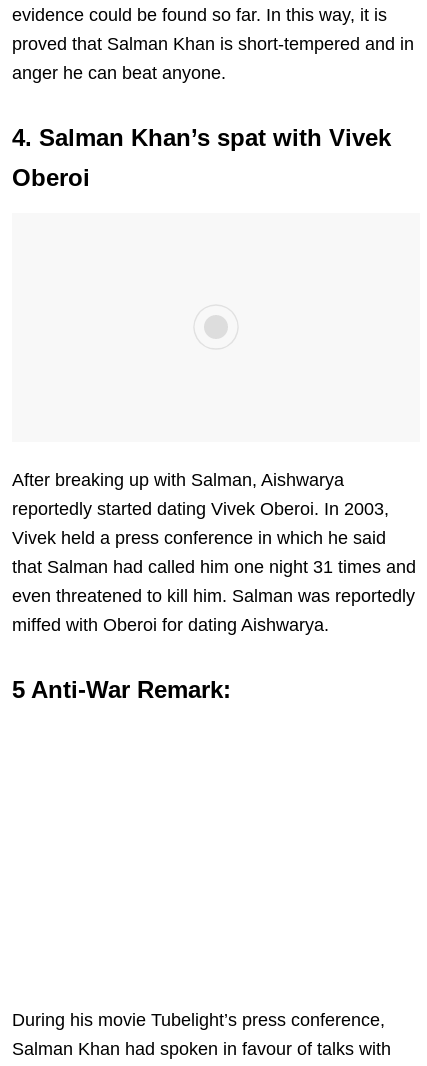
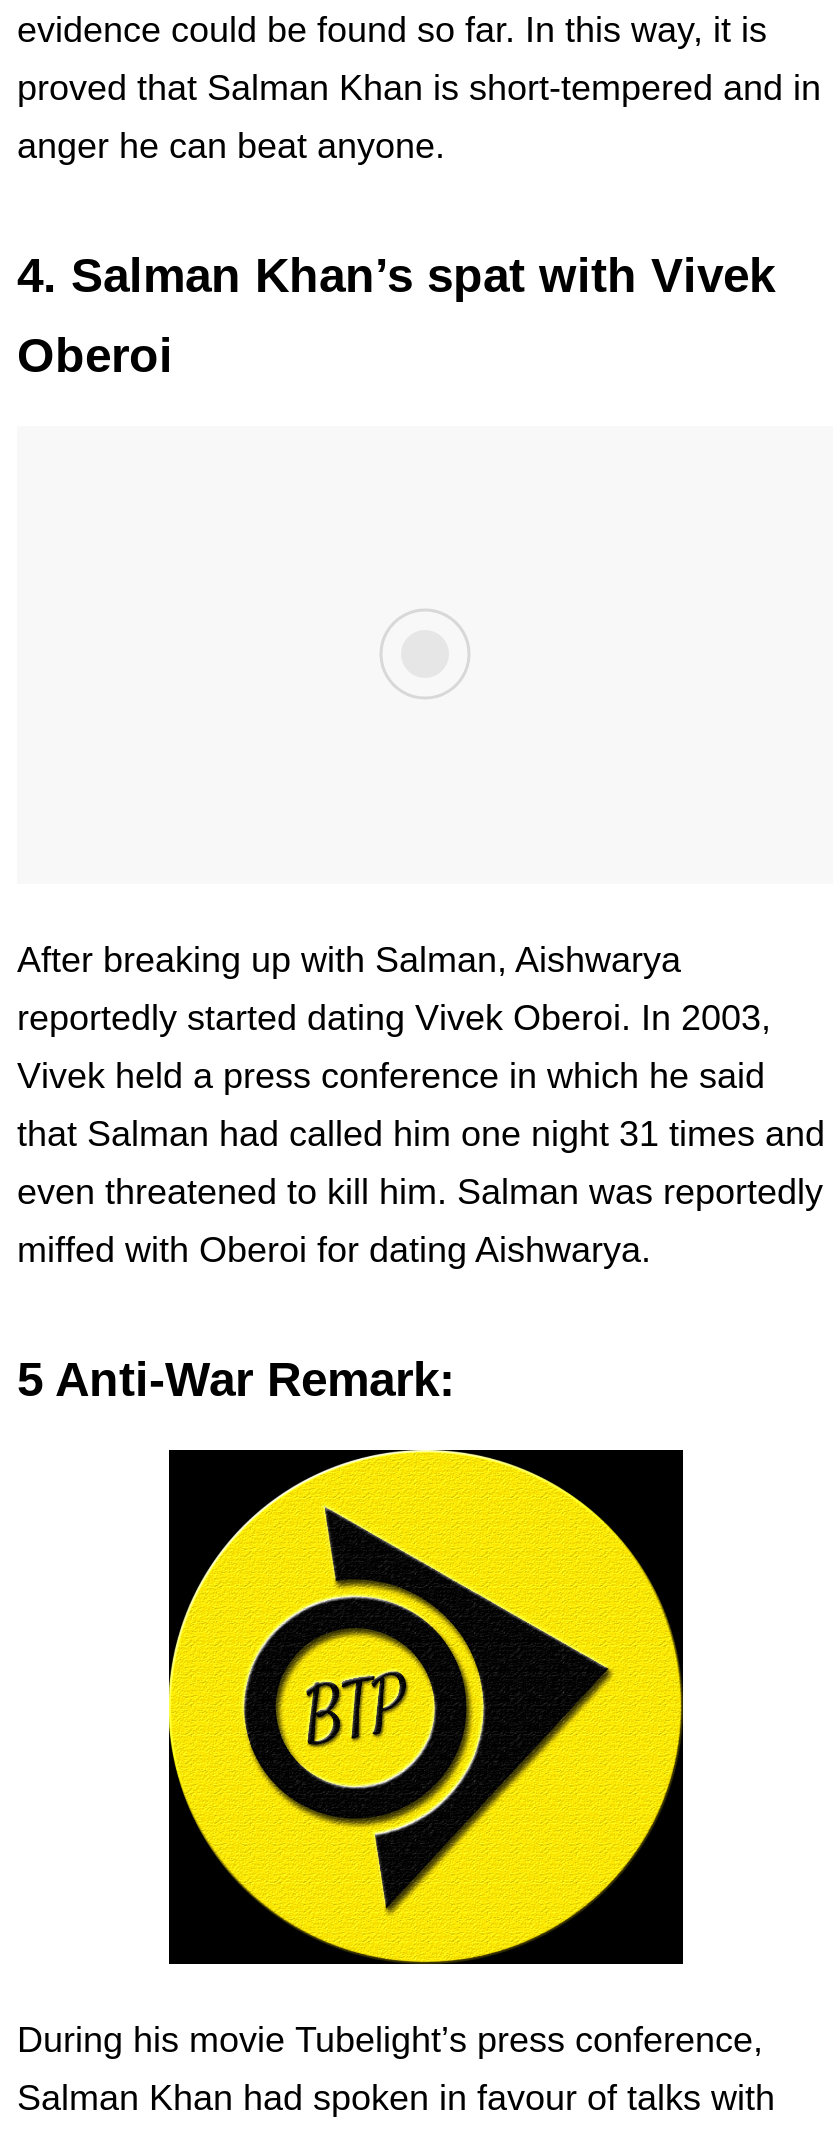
+ [image]
